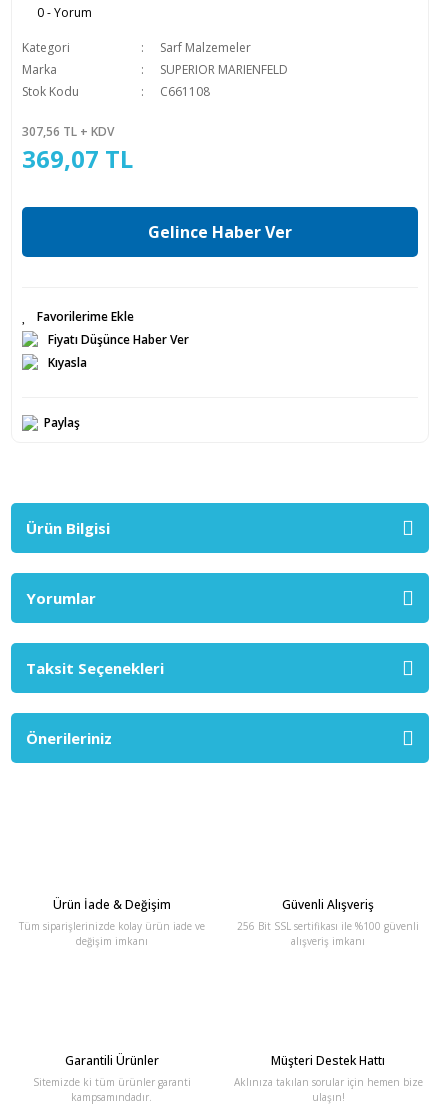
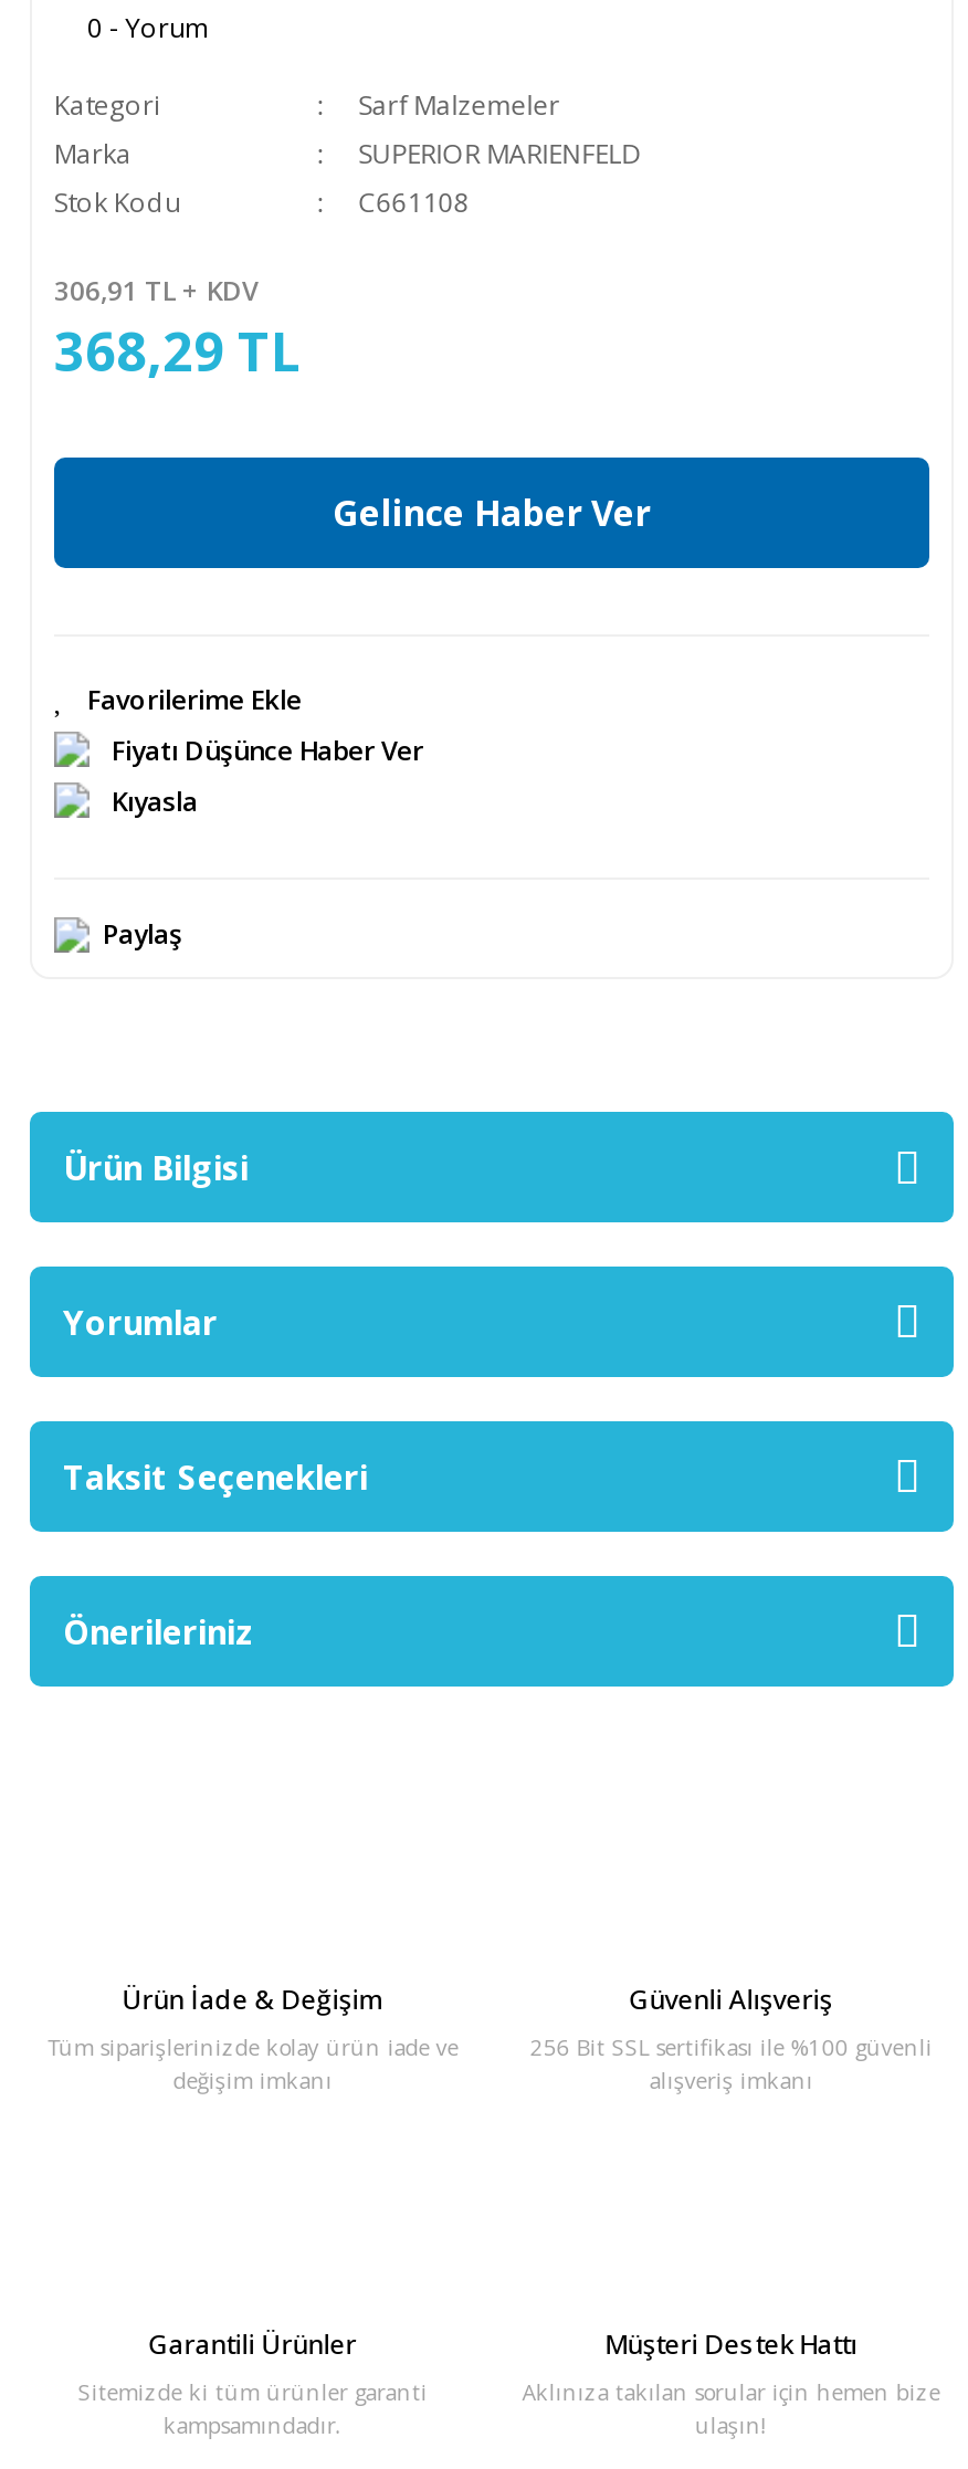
- 307,56 TL + KDV
+ 306,91 TL + KDV

- 369,07 TL
+ 368,29 TL
